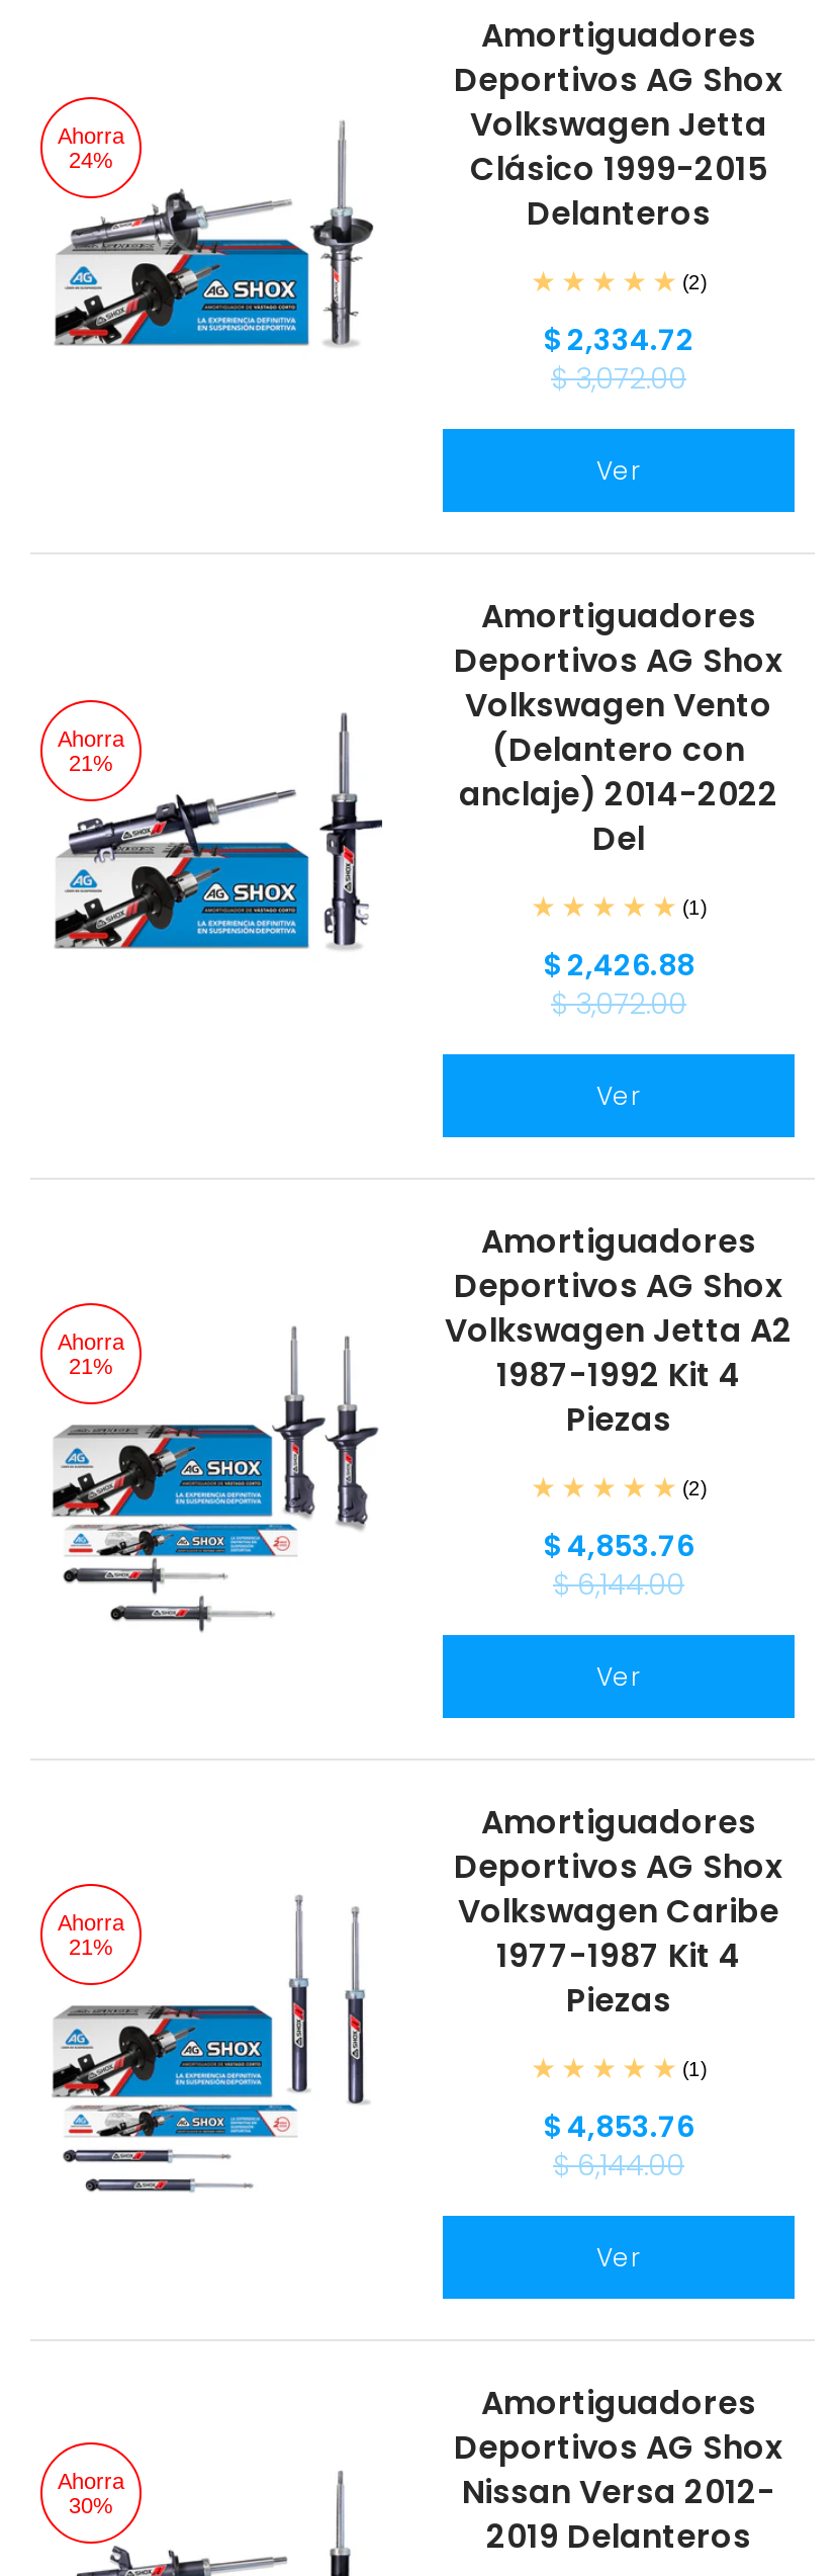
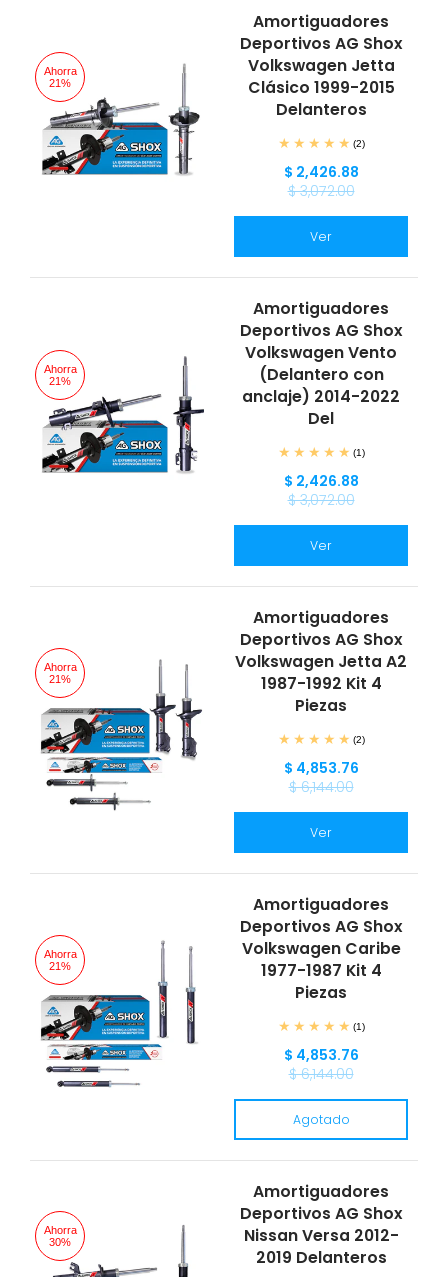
- 24%
+ 21%

- $ 2,334.72
+ $ 2,426.88

- Ver
+ Agotado
